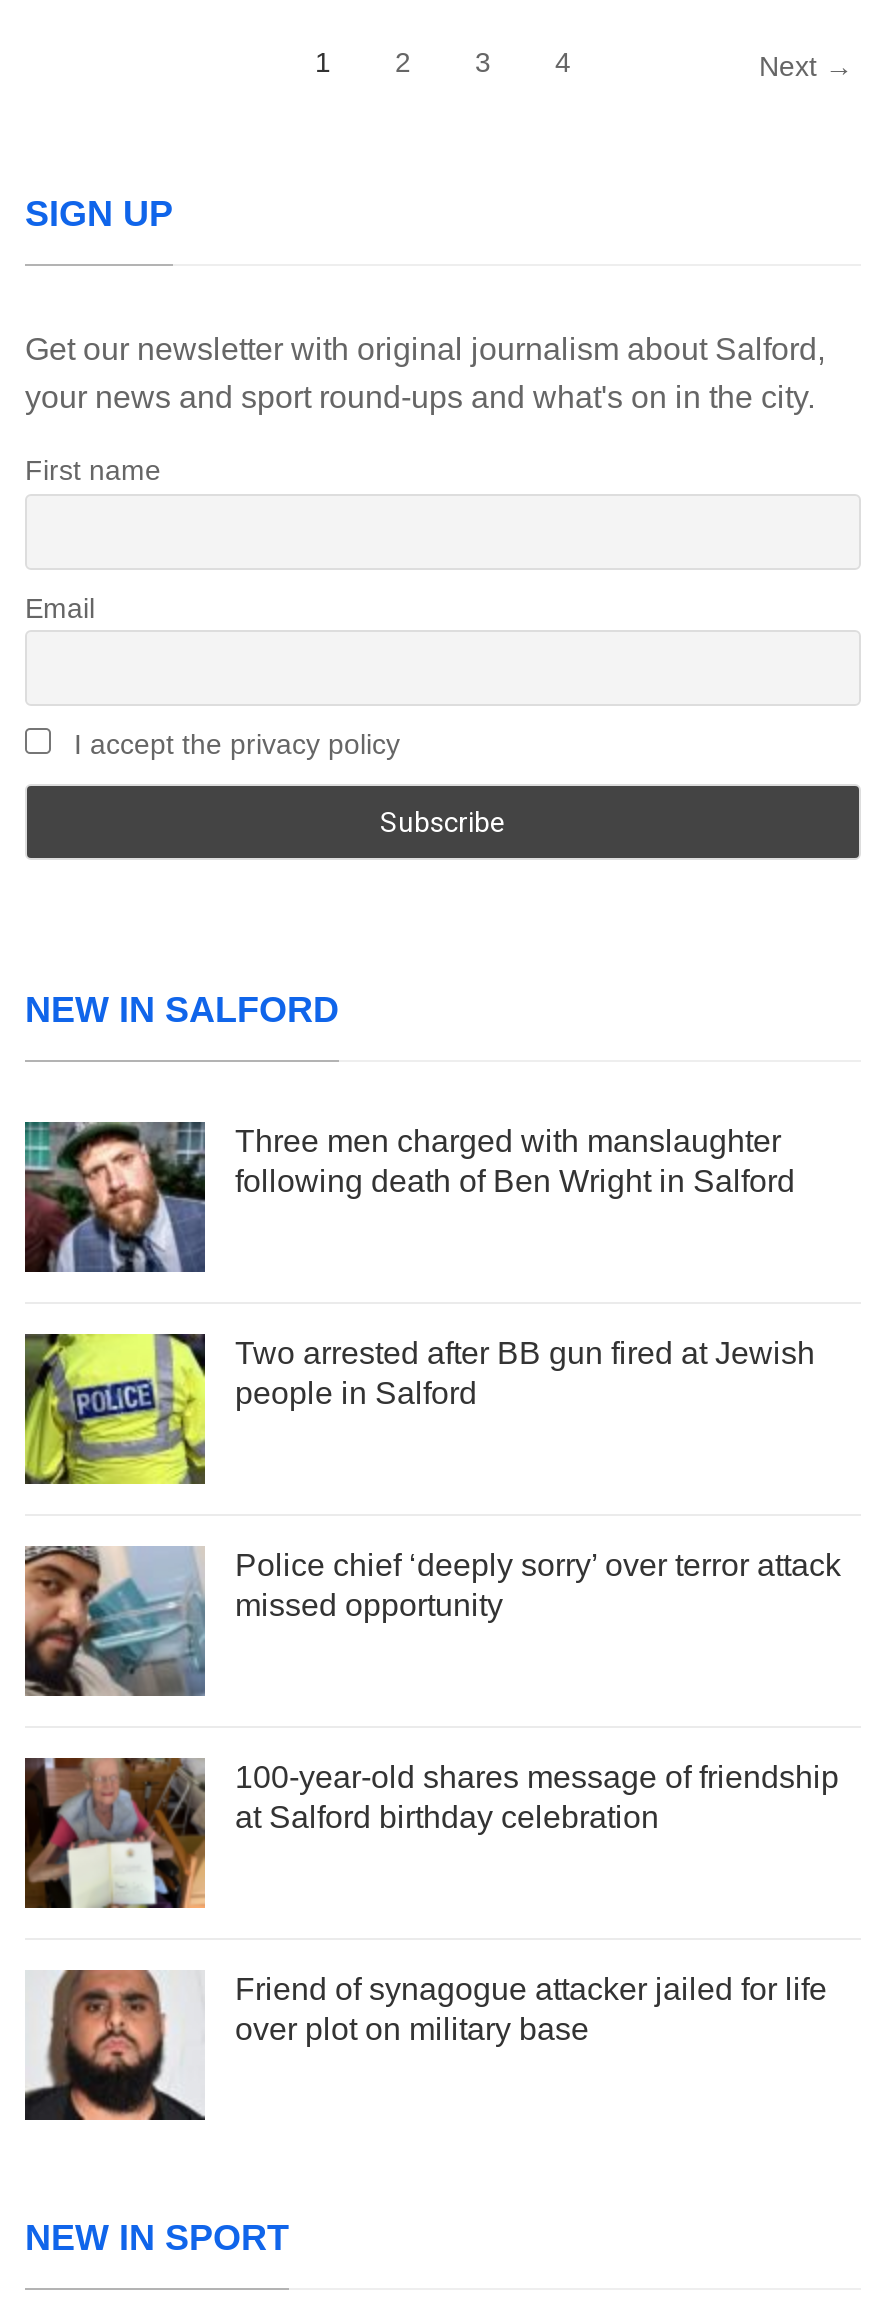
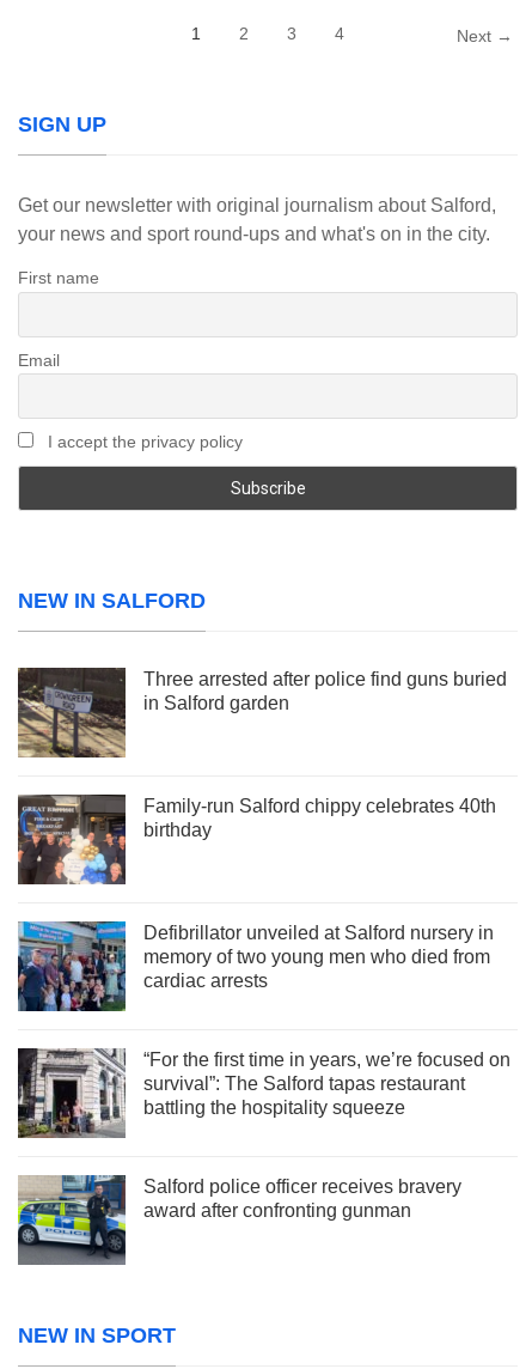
- [image]
- Three men charged with manslaughter
- following death of Ben Wright in Salford
+ [image]
+ Three arrested after police find guns buried
+ in Salford garden

- [image]
- Two arrested after BB gun fired at Jewish
- people in Salford
+ [image]
+ Family-run Salford chippy celebrates 40th
+ birthday

- [image]
- Police chief ‘deeply sorry’ over terror attack
- missed opportunity
+ [image]
+ Defibrillator unveiled at Salford nursery in
+ memory of two young men who died from
+ cardiac arrests

- [image]
- 100-year-old shares message of friendship
- at Salford birthday celebration
+ [image]
+ “For the first time in years, we’re focused on
+ survival”: The Salford tapas restaurant
+ battling the hospitality squeeze

- [image]
- Friend of synagogue attacker jailed for life
- over plot on military base
+ [image]
+ Salford police officer receives bravery
+ award after confronting gunman
